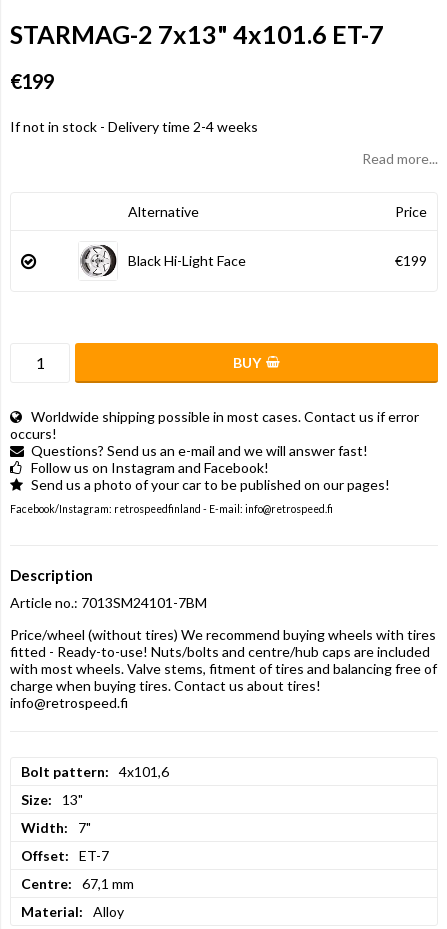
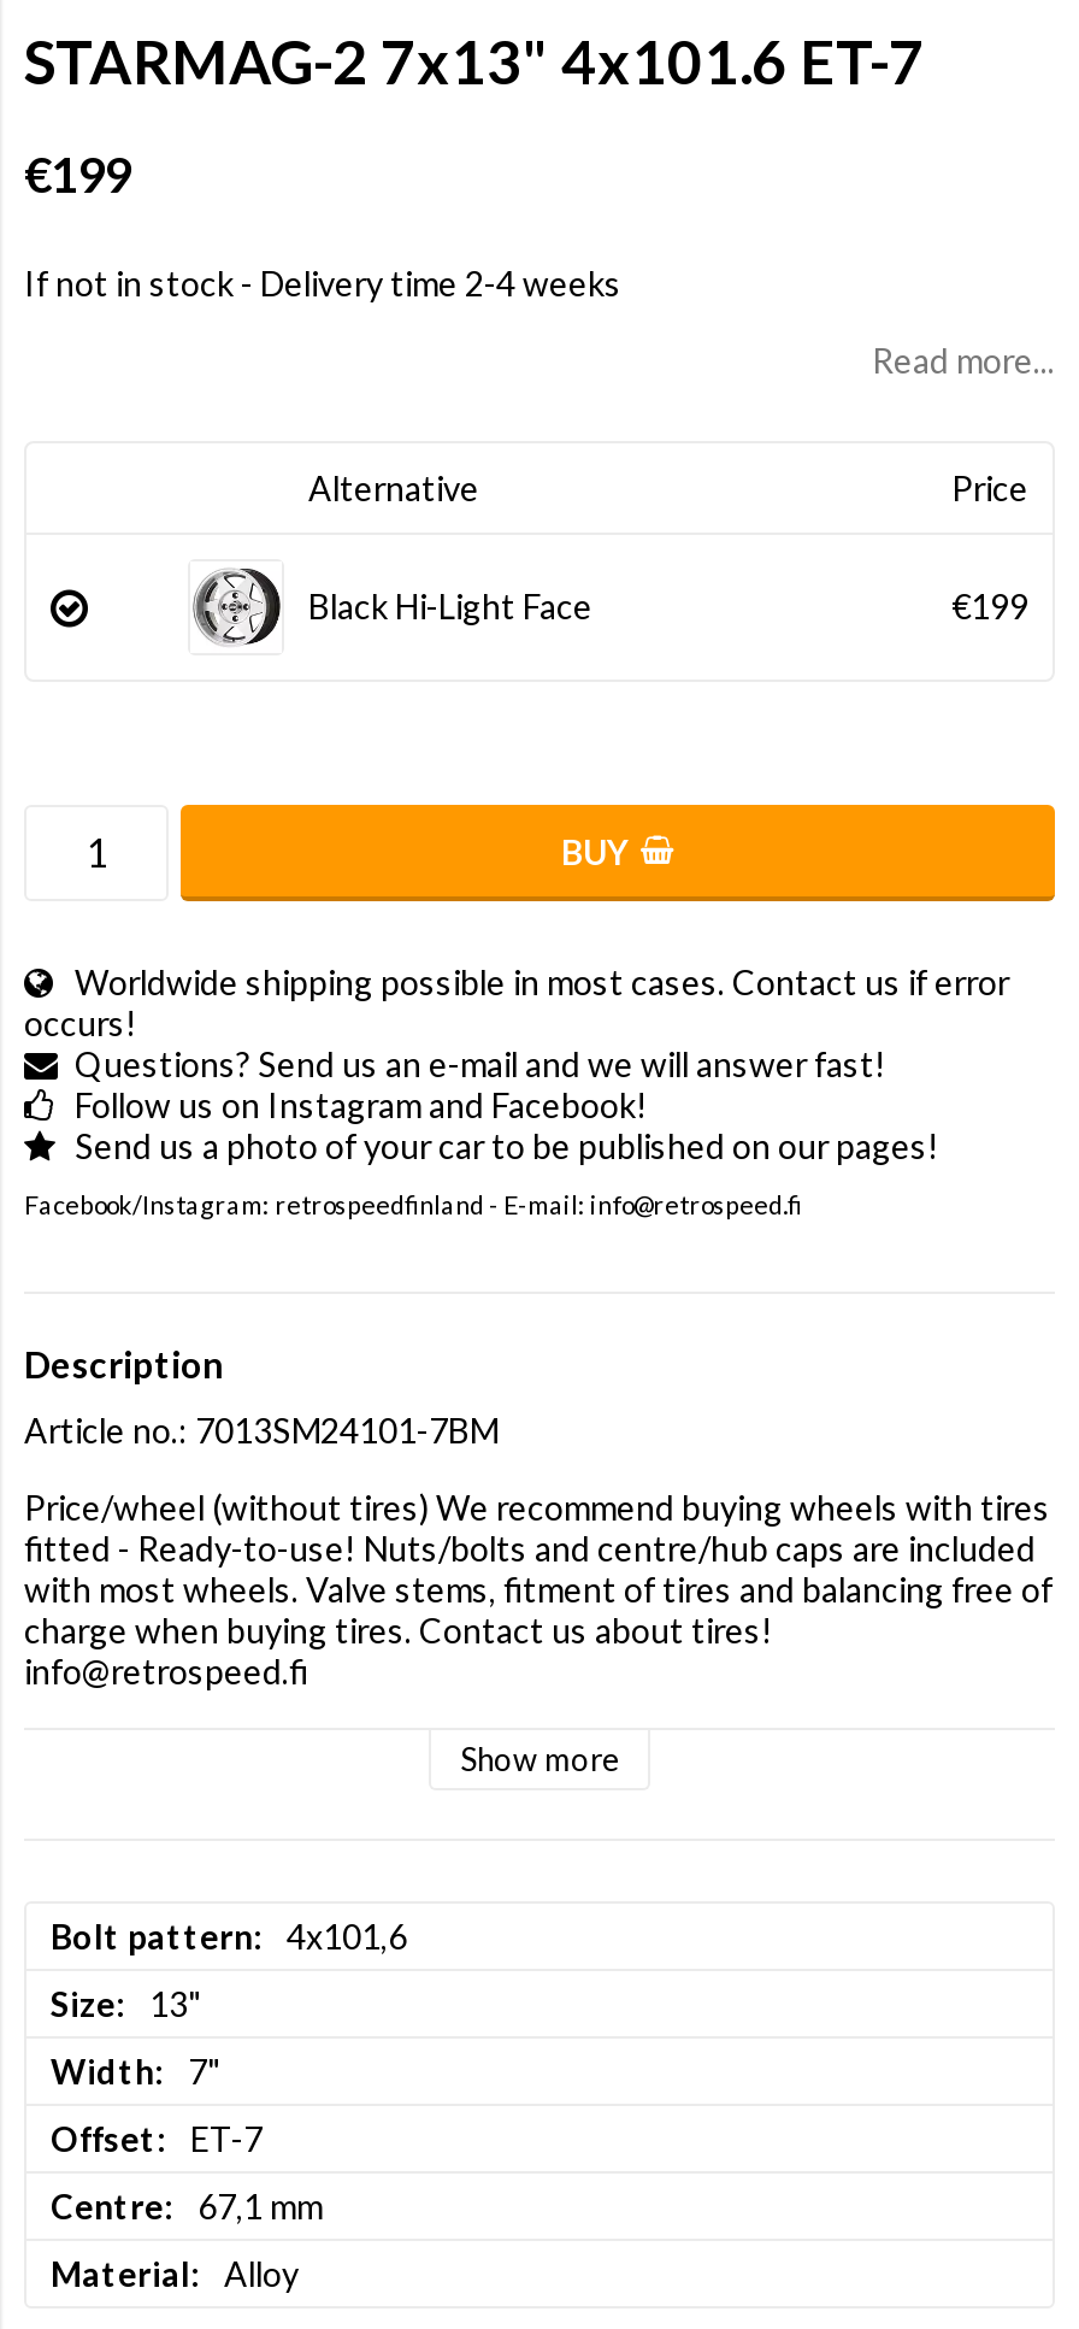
+ Show more
